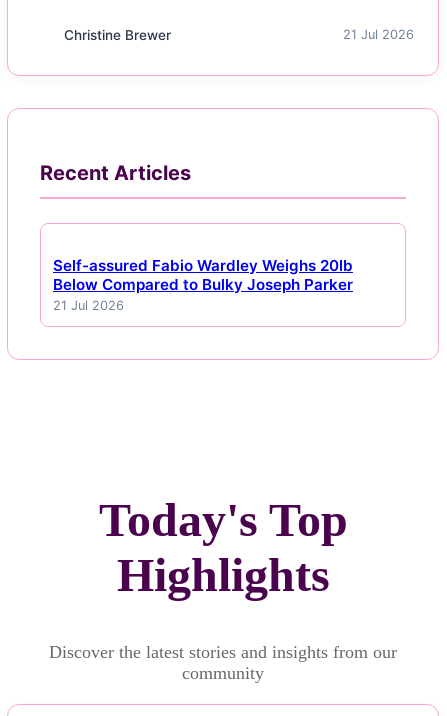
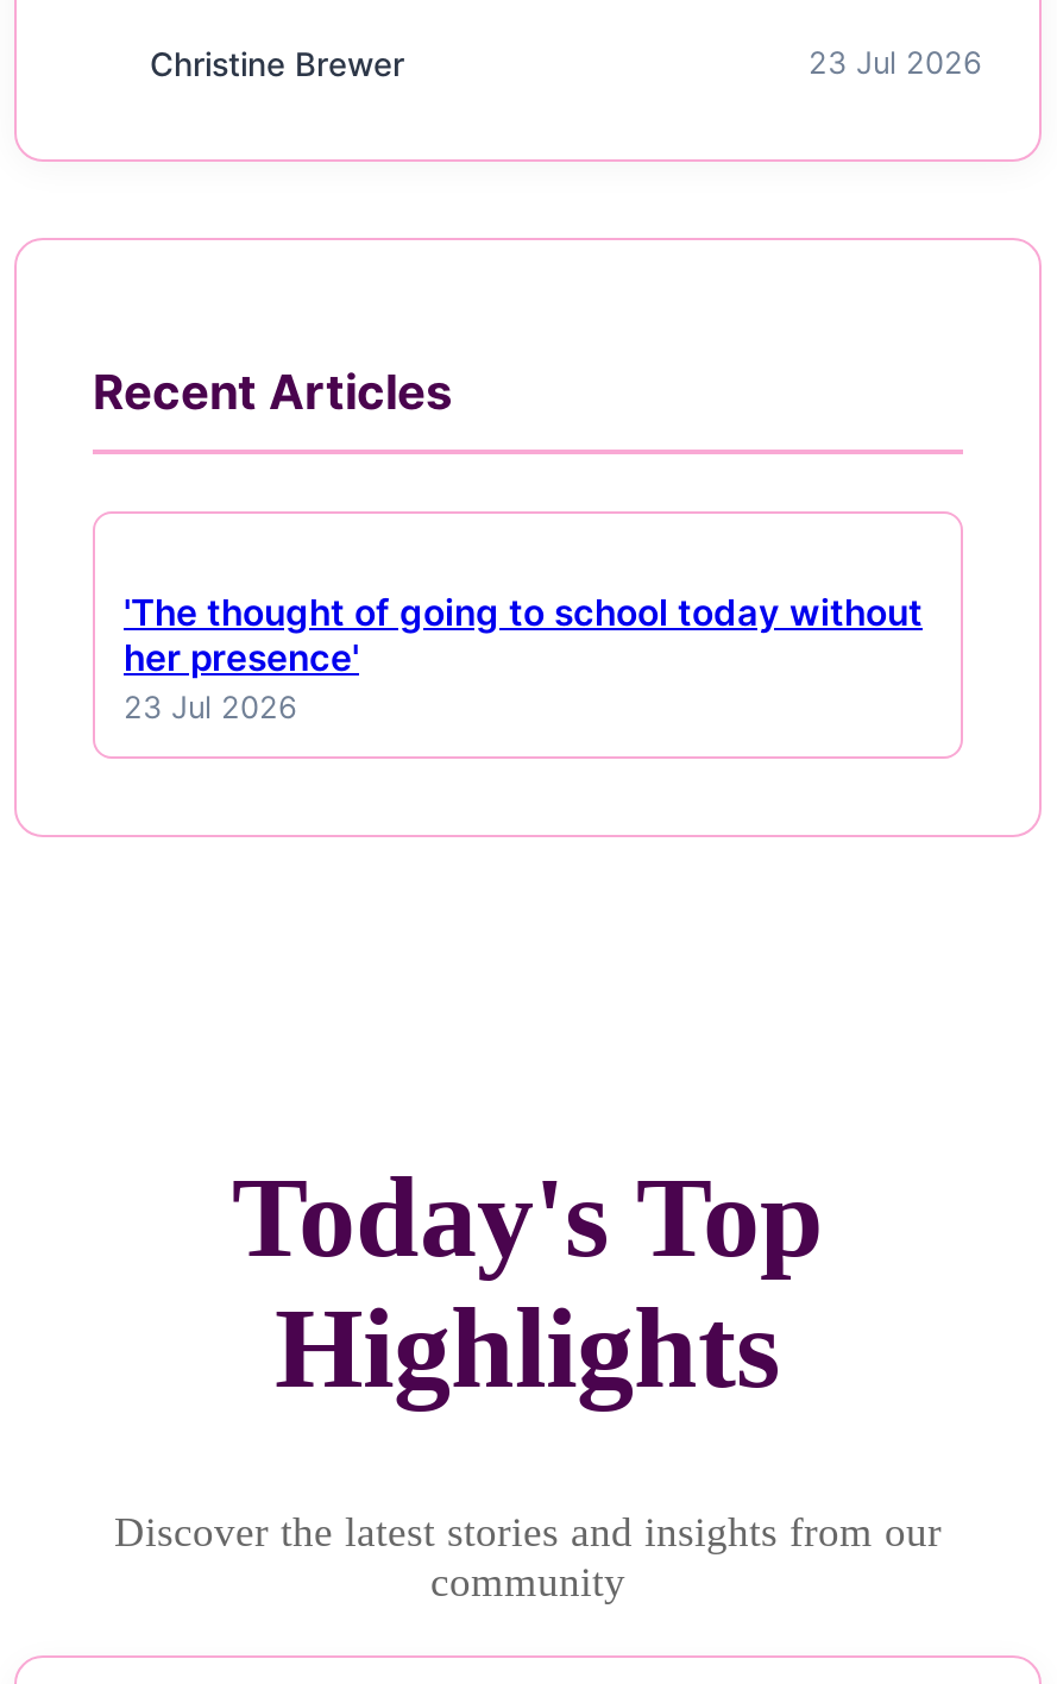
- 21 Jul 2026
+ 23 Jul 2026

- Self-assured Fabio Wardley Weighs 20lb
- Below Compared to Bulky Joseph Parker
- 21 Jul 2026
+ 'The thought of going to school today without
+ her presence'
+ 23 Jul 2026
